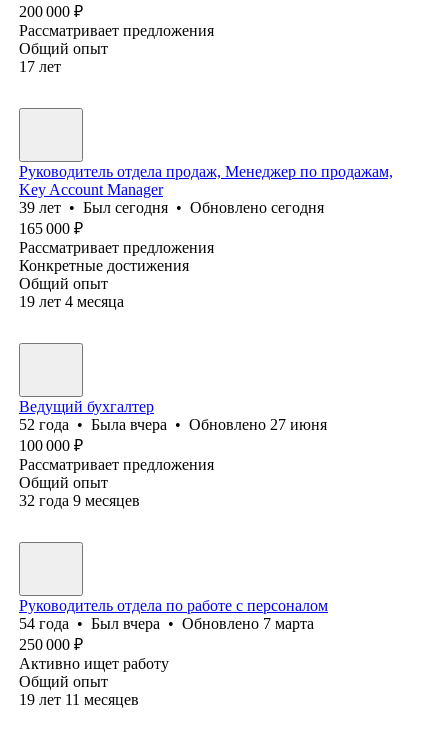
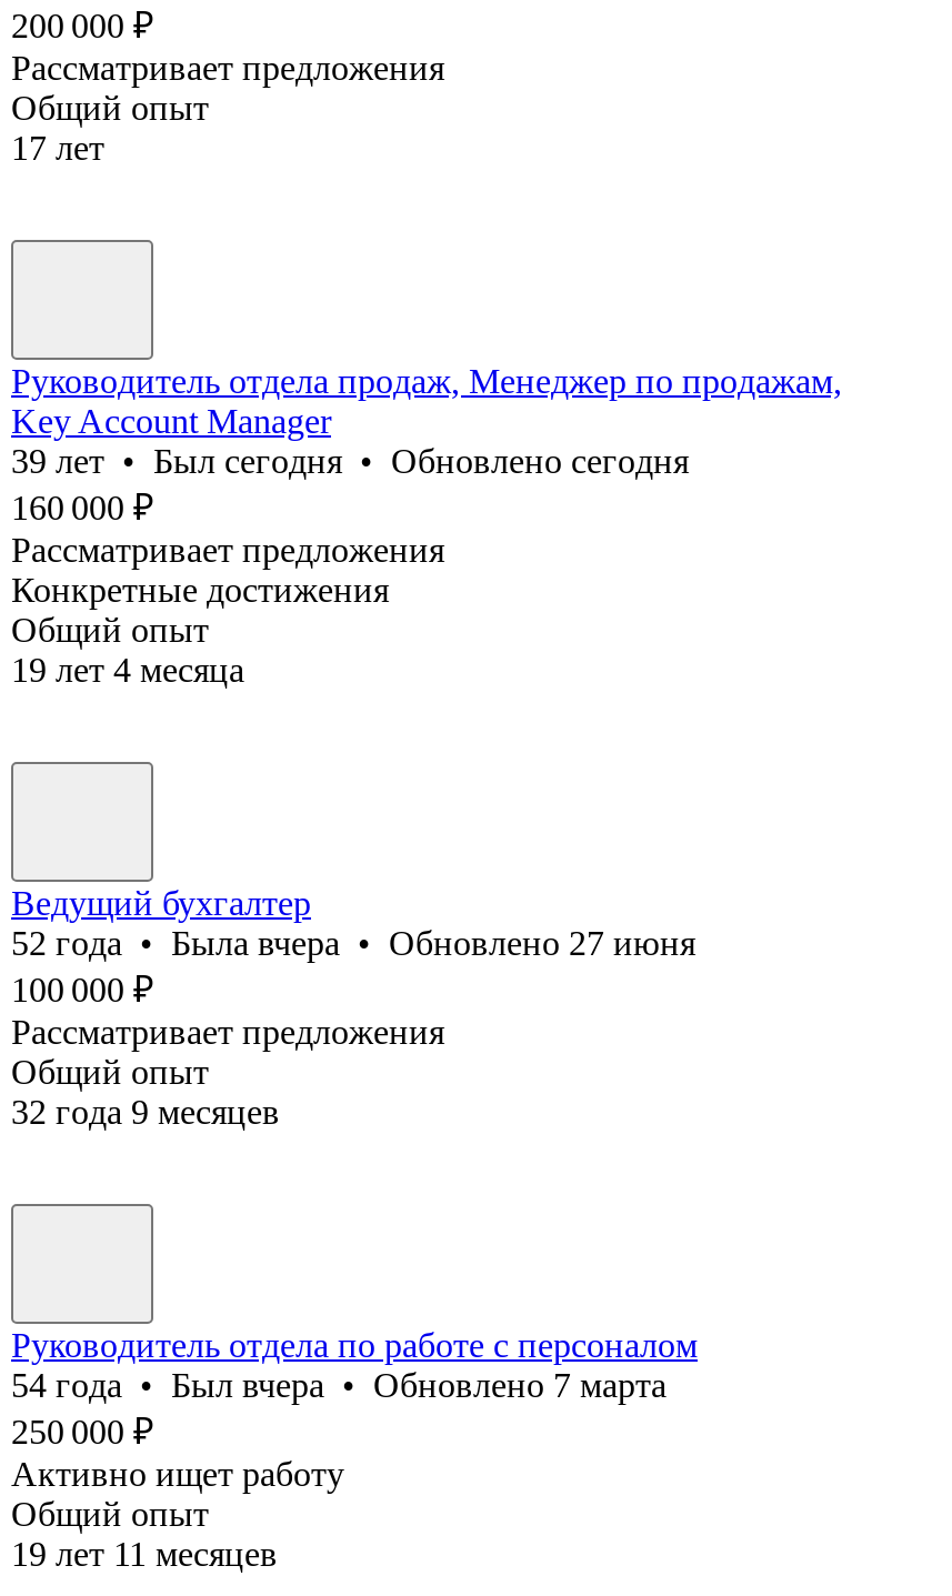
- 165 000 ₽
+ 160 000 ₽
